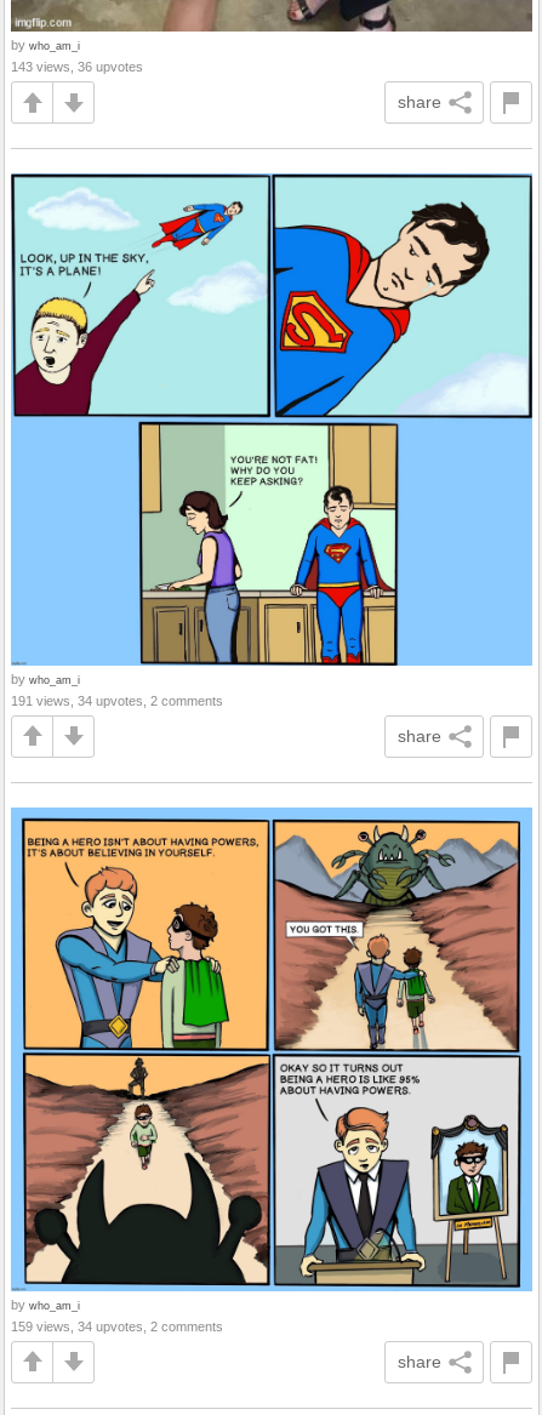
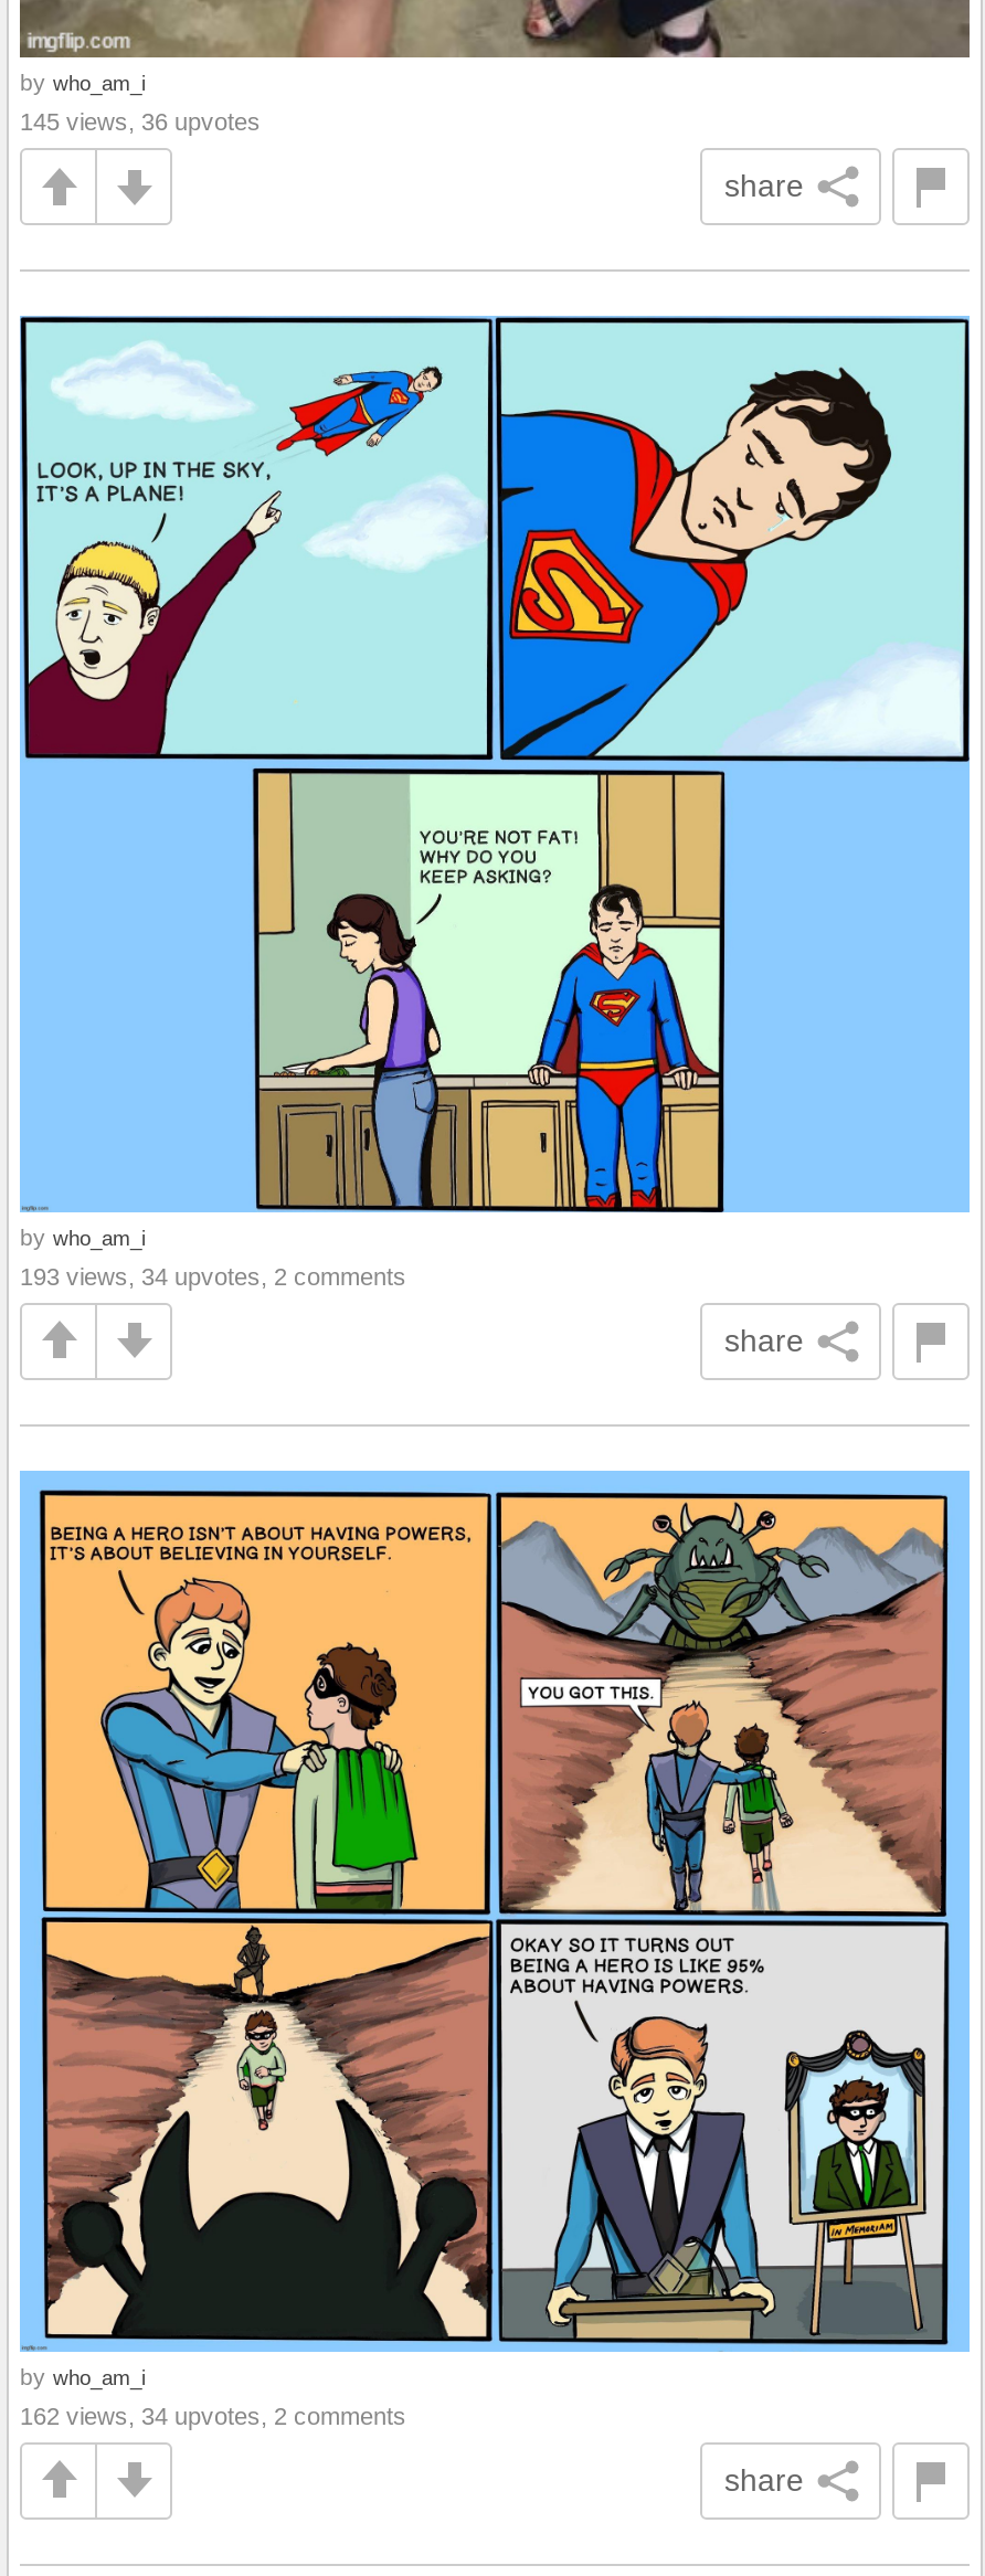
- 143 views, 36 upvotes
+ 145 views, 36 upvotes

- 191 views, 34 upvotes, 2 comments
+ 193 views, 34 upvotes, 2 comments

- 159 views, 34 upvotes, 2 comments
+ 162 views, 34 upvotes, 2 comments
